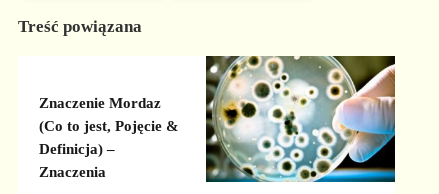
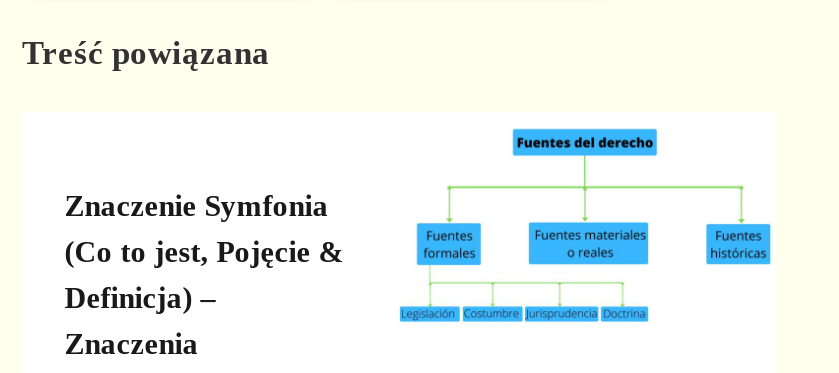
- [image]
+ [image]

- Znaczenie Mordaz
+ Znaczenie Symfonia
